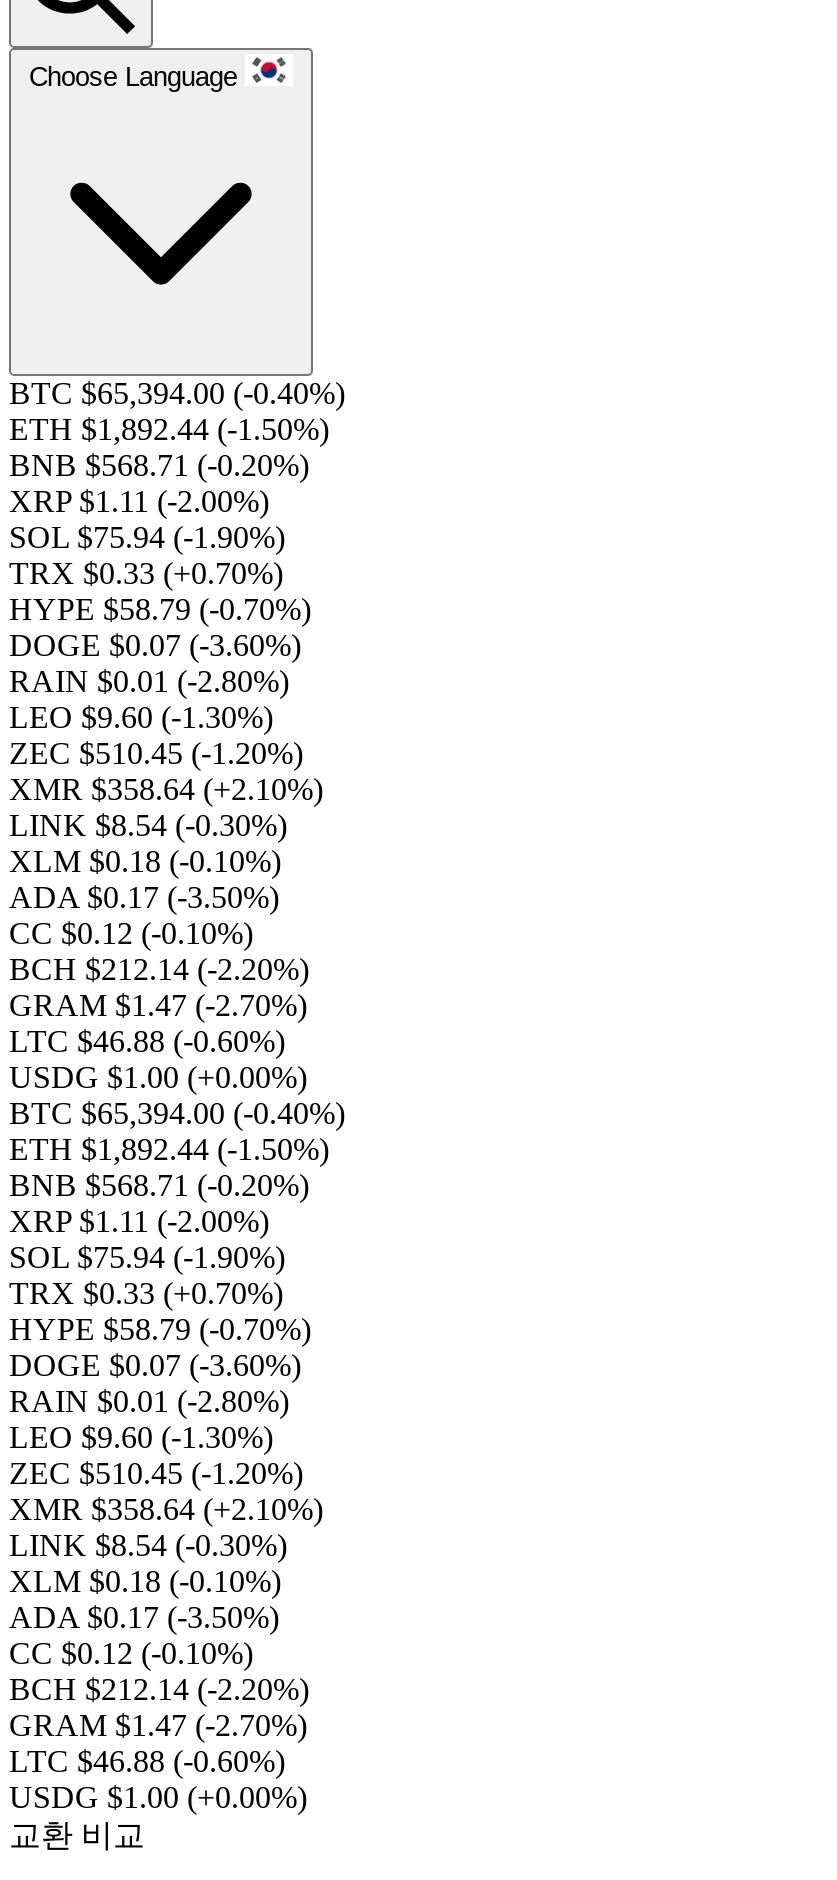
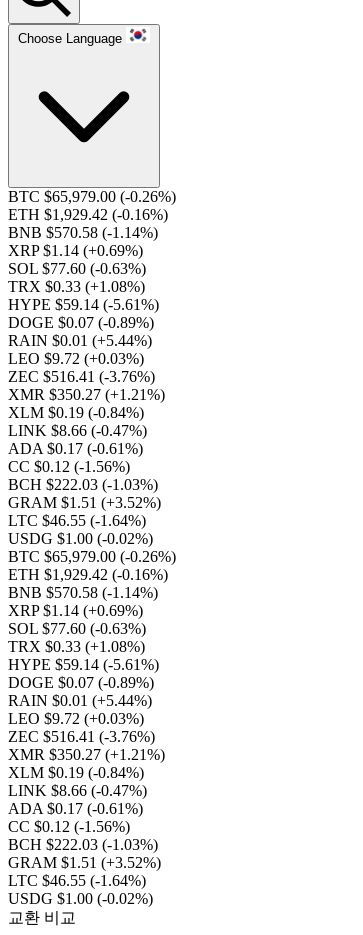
- BTC $65,394.00(-0.40%)
- ETH $1,892.44 (-1.50%)
- BNB $568.71 (-0.20%)
- XRP $1.11 (-2.00%)
- SOL $75.94 (-1.90%)
- TRX $0.33 (+0.70%)
- HYPE $58.79 (-0.70%)
- DOGE $0.07 (-3.60%)
- RAIN $0.01 (-2.80%)
- LEO $9.60 (-1.30%)
- ZEC $510.45 (-1.20%)
- XMR $358.64(+2.10%)
- LINK $8.54 (-0.30%)
- XLM $0.18 (-0.10%)
- ADA $0.17 (-3.50%)
- CC $0.12 (-0.10%)
- BCH $212.14 (-2.20%)
- GRAM $1.47 (-2.70%)
- LTC $46.88 (-0.60%)
- USDG $1.00(+0.00%)
- BTC $65,394.00 (-0.40%)
- ETH $1,892.44 (-1.50%)
- BNB $568.71 (-0.20%)
- XRP $1.11 (-2.00%)
- SOL $75.94 (-1.90%)
- TRX $0.33 (+0.70%)
- HYPE $58.79 (-0.70%)
- DOGE $0.07 (-3.60%)
- RAIN $0.01 (-2.80%)
- LEO $9.60 (-1.30%)
- ZEC $510.45 (-1.20%)
- XMR $358.64(+2.10%)
- LINK $8.54 (-0.30%)
- XLM $0.18 (-0.10%)
- ADA $0.17 (-3.50%)
- CC $0.12 (-0.10%)
- BCH $212.14 (-2.20%)
- GRAM $1.47 (-2.70%)
- LTC $46.88 (-0.60%)
- USDG $1.00(+0.00%)
+ BTC $65,979.00(-0.26%)
+ ETH $1,929.42 (-0.16%)
+ BNB $570.58 (-1.14%)
+ XRP $1.14 (+0.69%)
+ SOL $77.60 (-0.63%)
+ TRX $0.33 (+1.08%)
+ HYPE $59.14 (-5.61%)
+ DOGE $0.07 (-0.89%)
+ RAIN $0.01 (+5.44%)
+ LEO $9.72 (+0.03%)
+ ZEC $516.41 (-3.76%)
+ XMR $350.27(+1.21%)
+ XLM $0.19 (-0.84%)
+ LINK $8.66 (-0.47%)
+ ADA $0.17 (-0.61%)
+ CC $0.12 (-1.56%)
+ BCH $222.03 (-1.03%)
+ GRAM $1.51 (+3.52%)
+ LTC $46.55 (-1.64%)
+ USDG $1.00(-0.02%)
+ BTC $65,979.00 (-0.26%)
+ ETH $1,929.42 (-0.16%)
+ BNB $570.58 (-1.14%)
+ XRP $1.14 (+0.69%)
+ SOL $77.60 (-0.63%)
+ TRX $0.33 (+1.08%)
+ HYPE $59.14 (-5.61%)
+ DOGE $0.07 (-0.89%)
+ RAIN $0.01 (+5.44%)
+ LEO $9.72 (+0.03%)
+ ZEC $516.41 (-3.76%)
+ XMR $350.27(+1.21%)
+ XLM $0.19 (-0.84%)
+ LINK $8.66 (-0.47%)
+ ADA $0.17 (-0.61%)
+ CC $0.12 (-1.56%)
+ BCH $222.03 (-1.03%)
+ GRAM $1.51 (+3.52%)
+ LTC $46.55 (-1.64%)
+ USDG $1.00(-0.02%)
